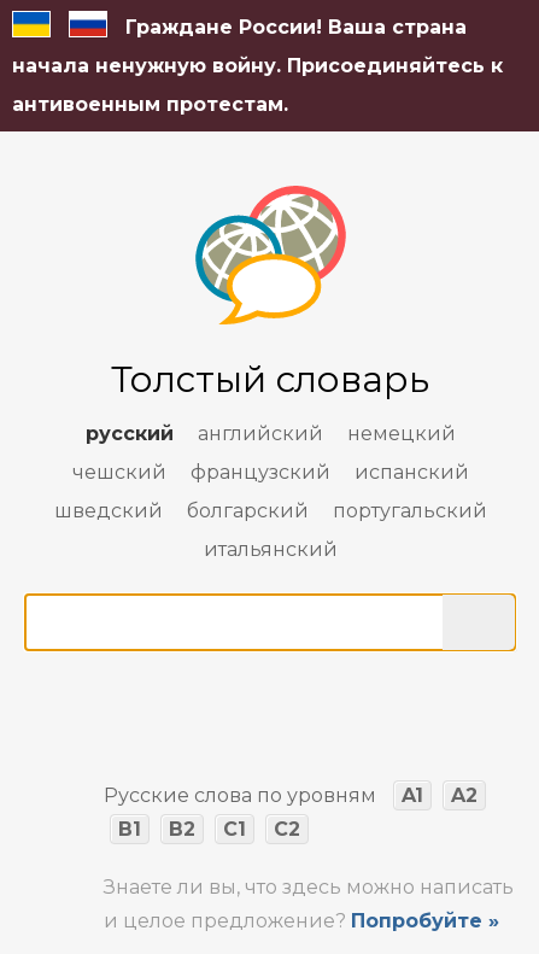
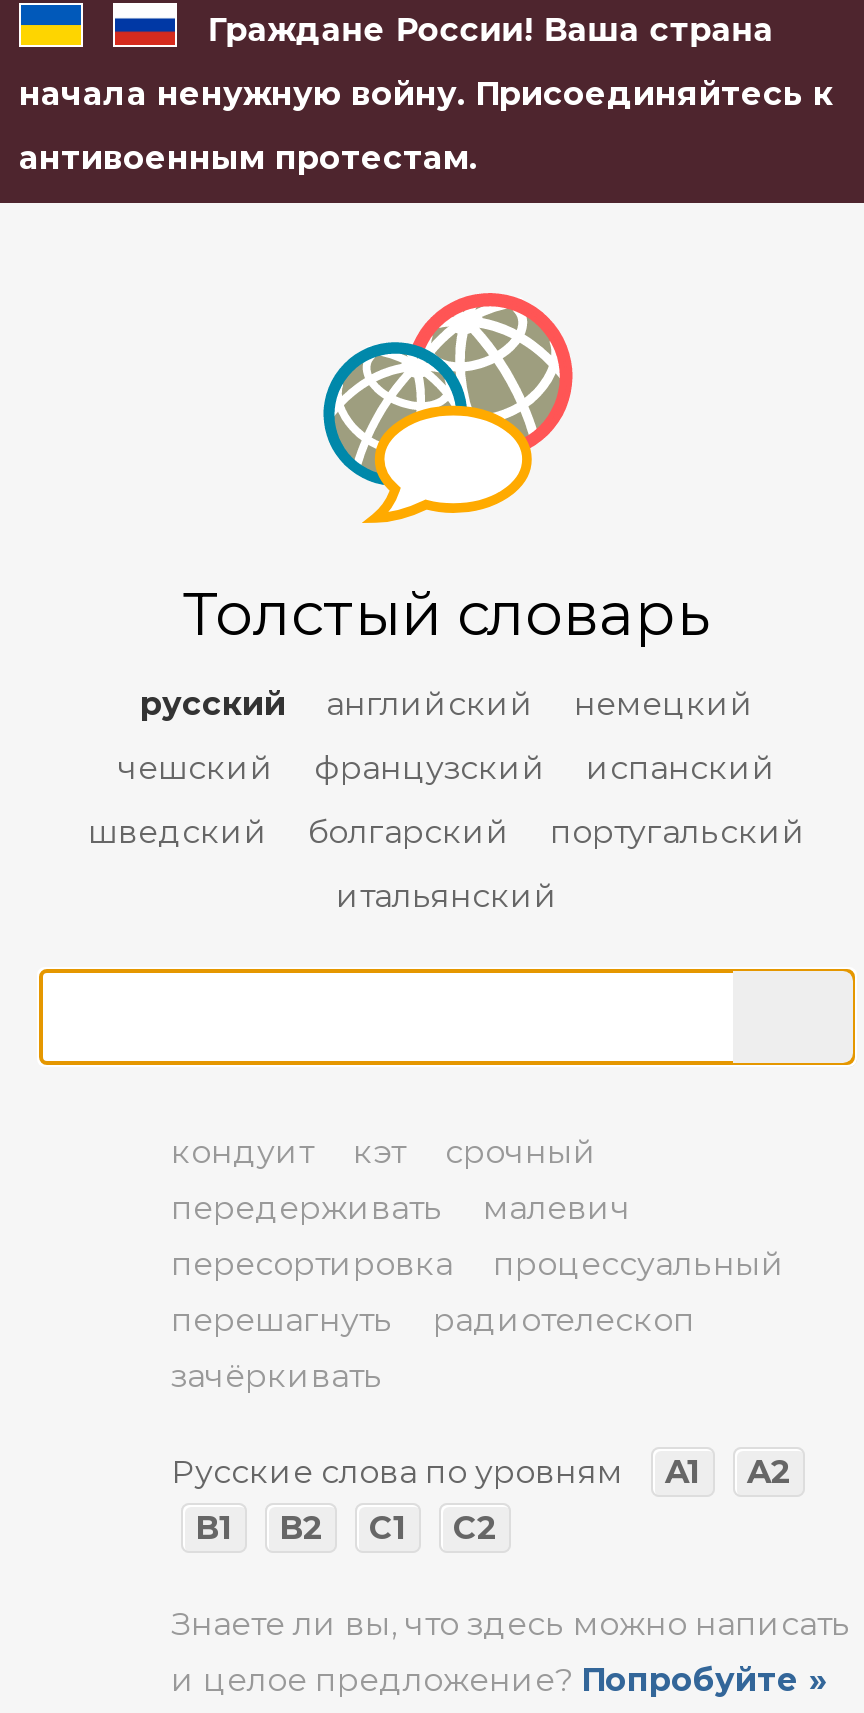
+ кондуит
+ кэт
+ срочный
+ передерживать
+ малевич
+ пересортировка
+ процессуальный
+ перешагнуть
+ радиотелескоп
+ зачёркивать
